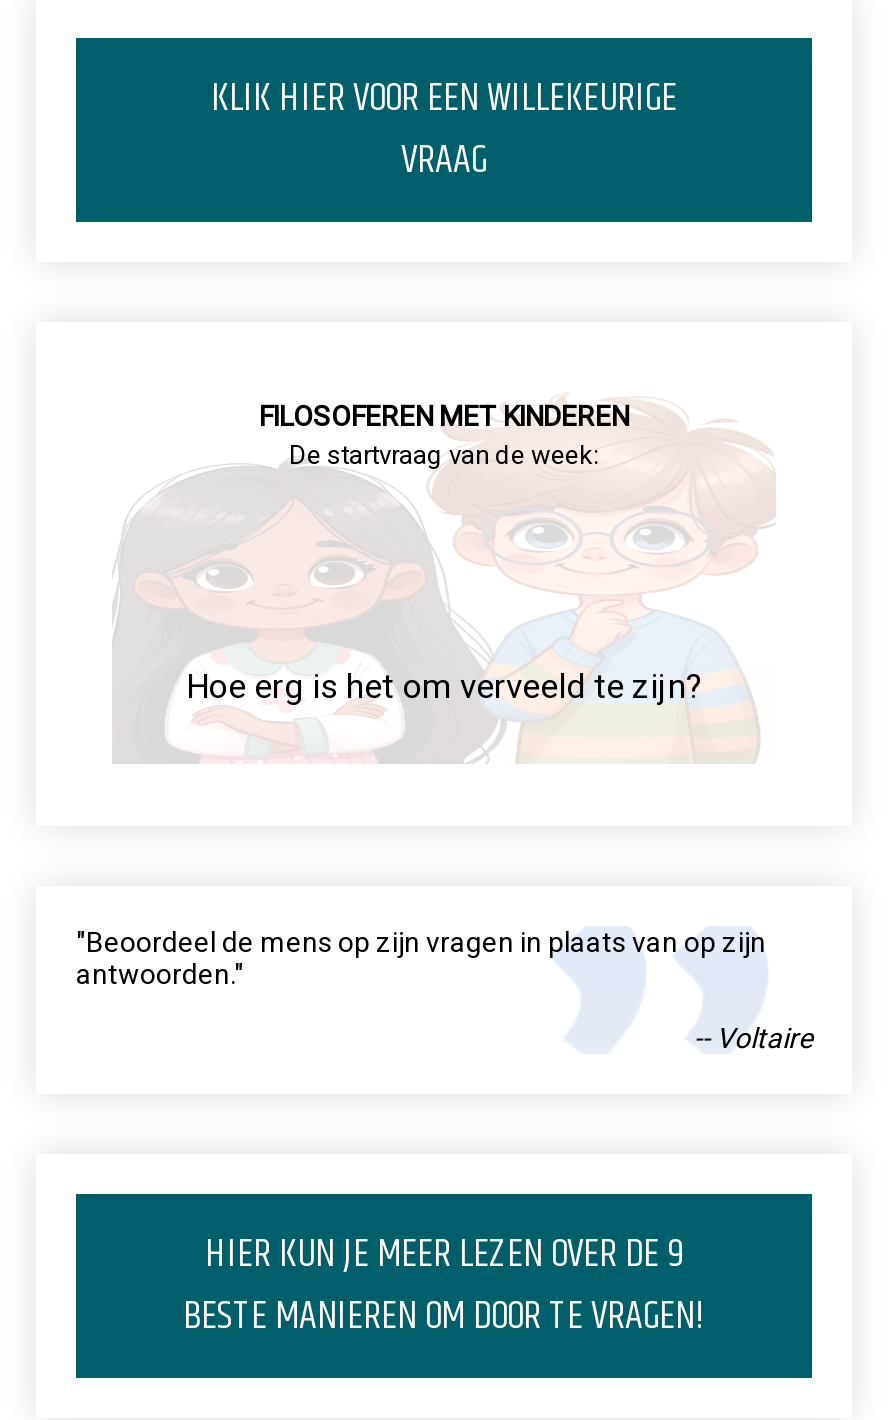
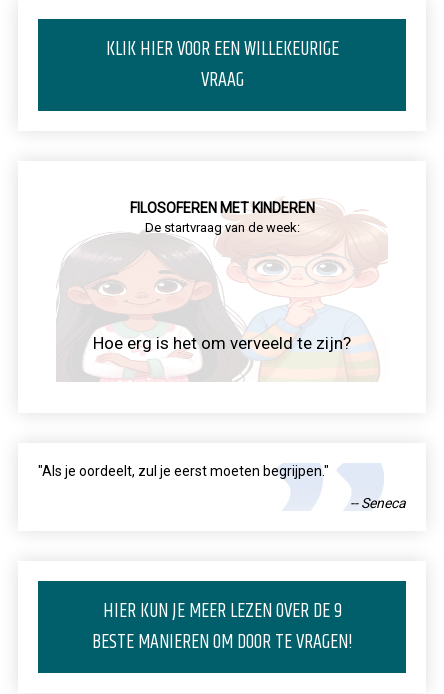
- "Beoordeel de mens op zijn vragen in plaats van op zijn
- antwoorden."
+ "Als je oordeelt, zul je eerst moeten begrijpen."

- -- Voltaire
+ -- Seneca
